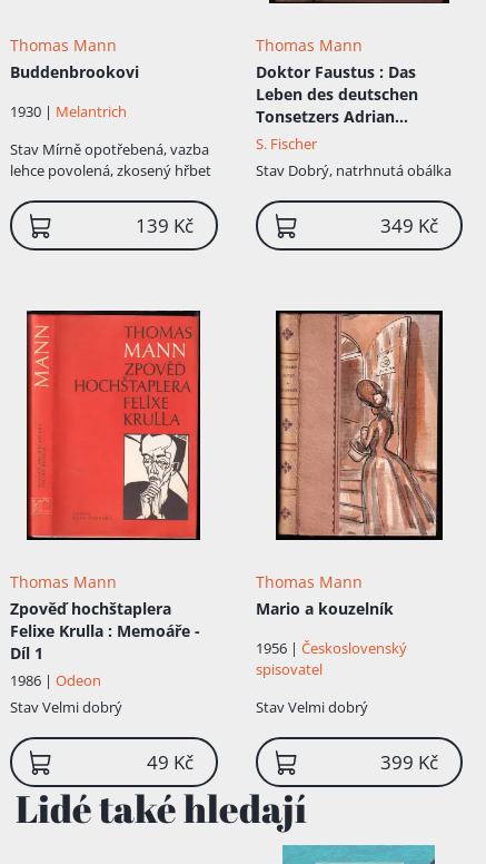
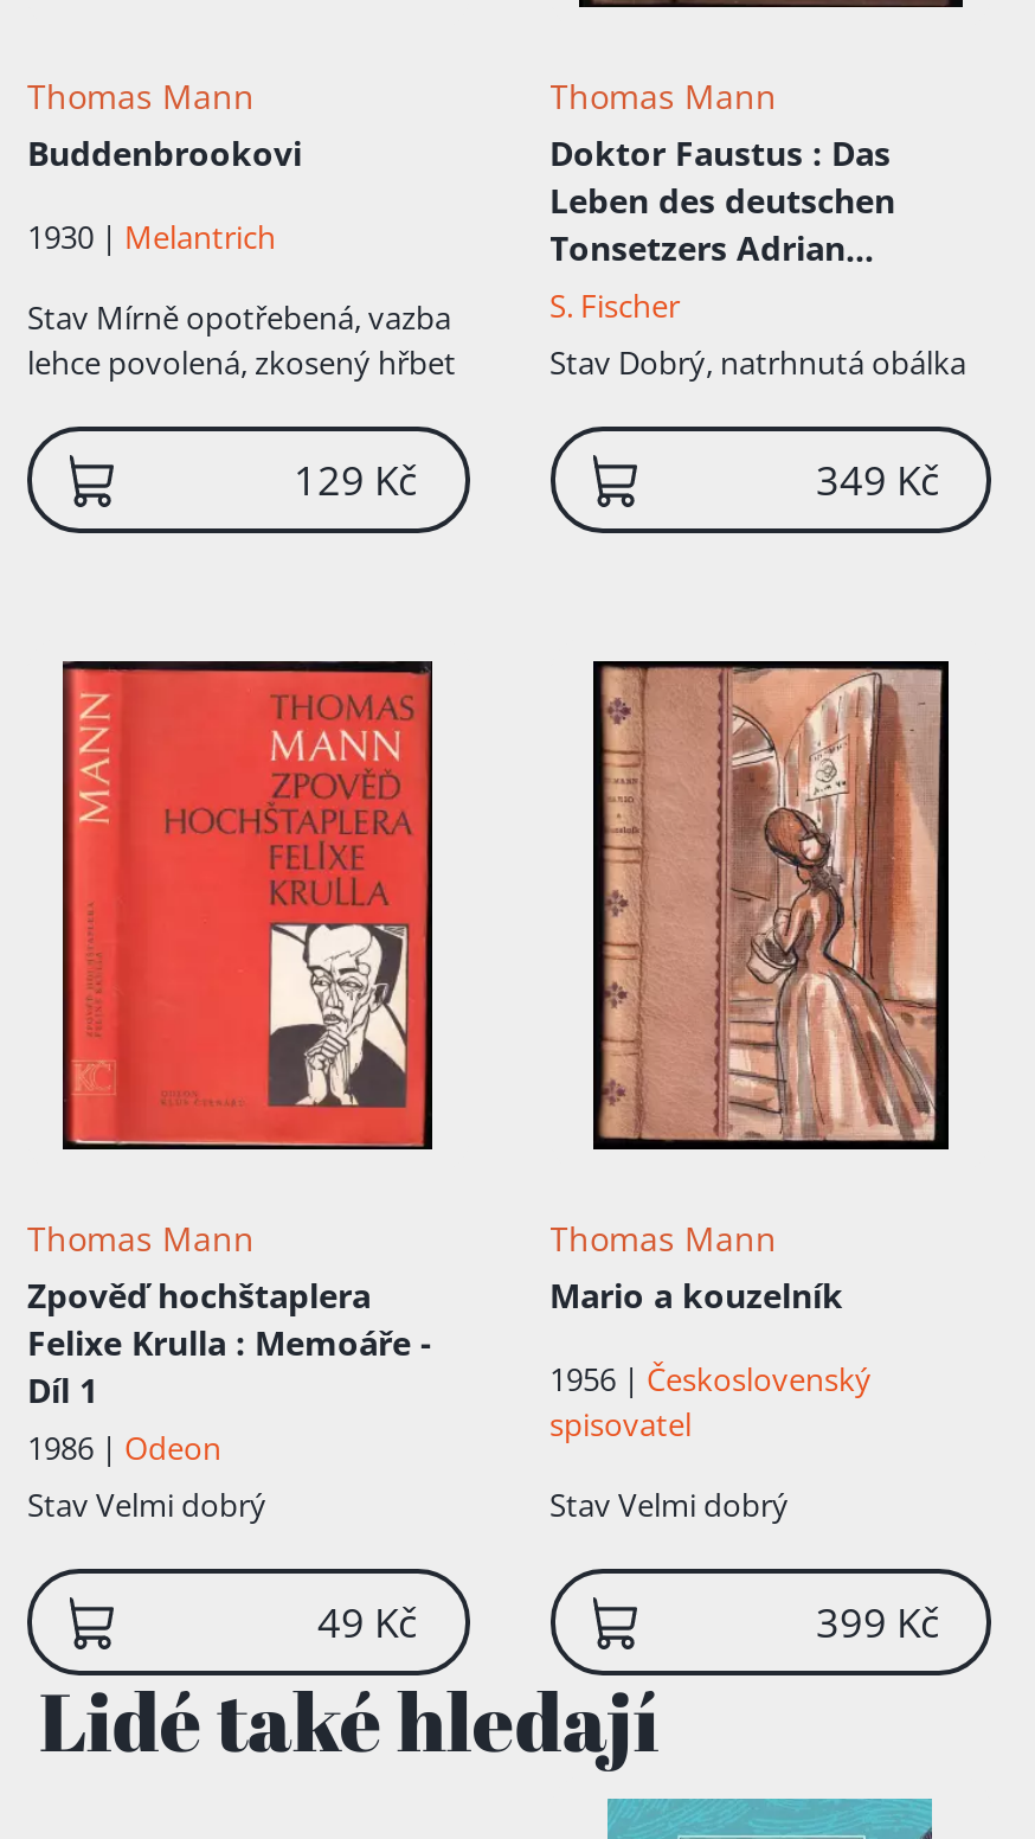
- 139 Kč
+ 129 Kč
